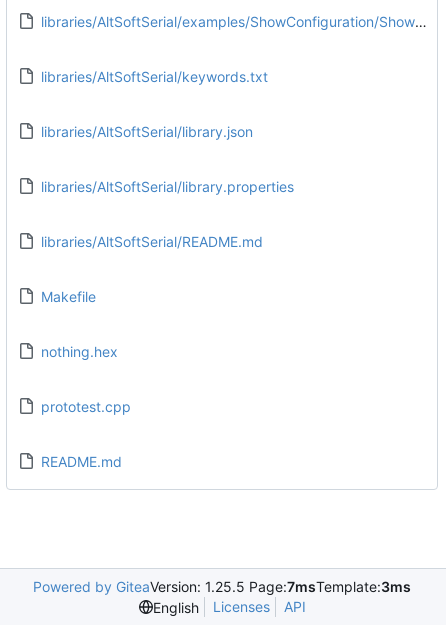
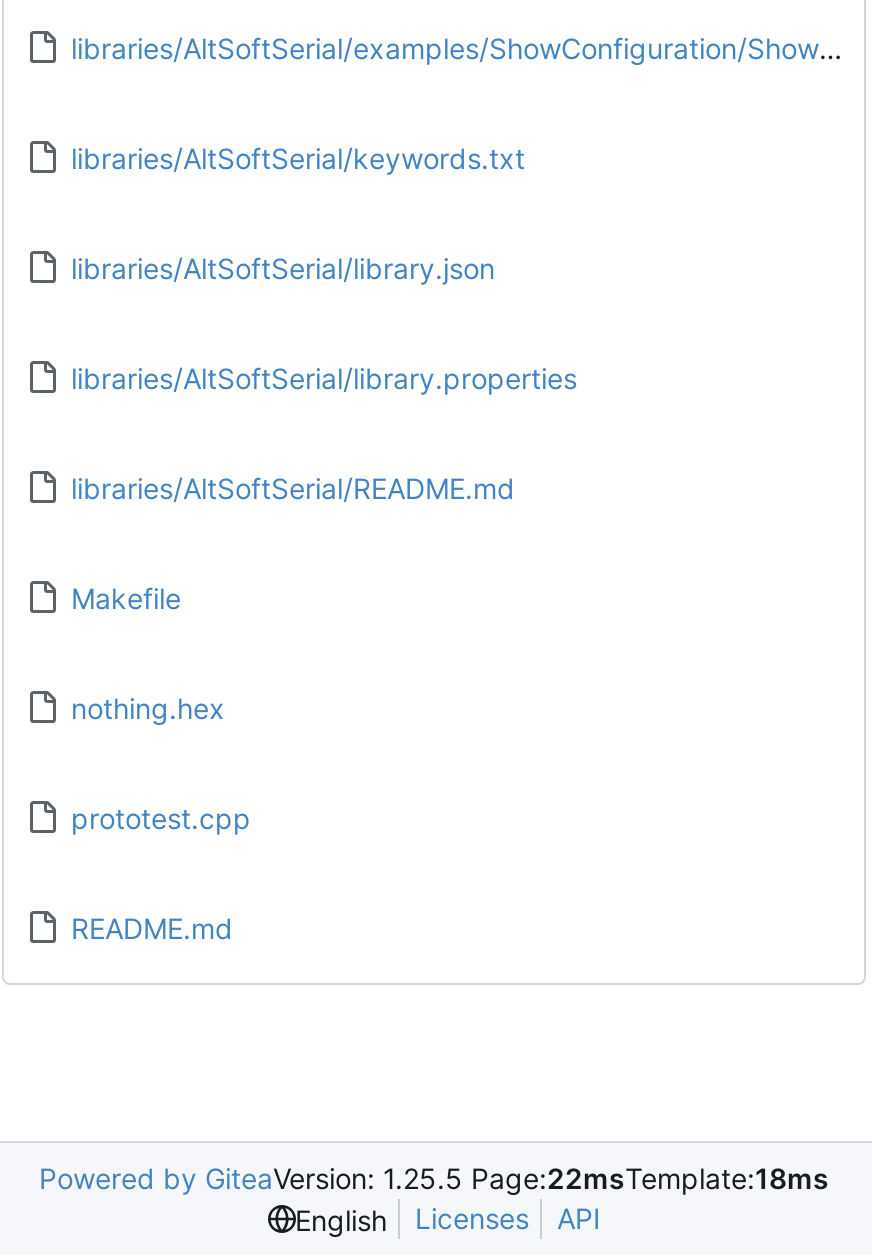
- Powered by GiteaVersion: 1.25.5 Page:7msTemplate:3ms
+ Powered by GiteaVersion: 1.25.5 Page:22msTemplate:18ms
